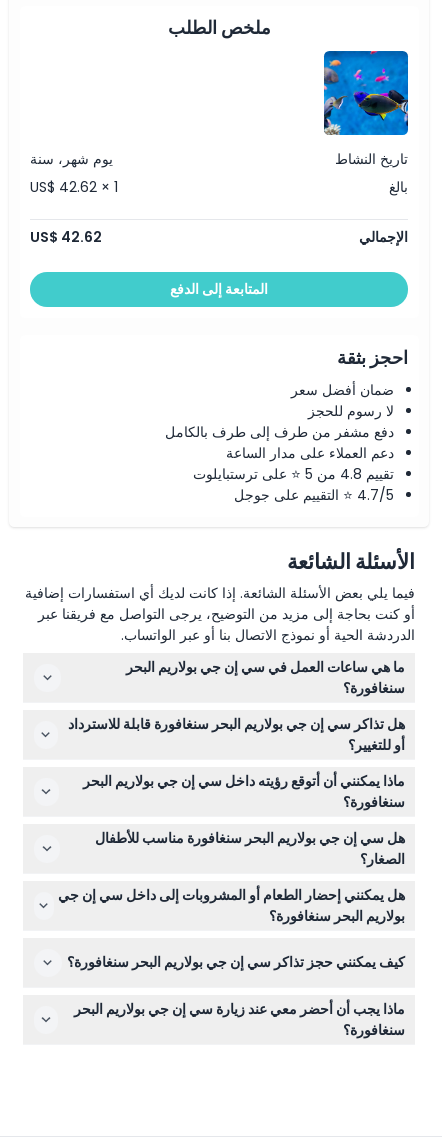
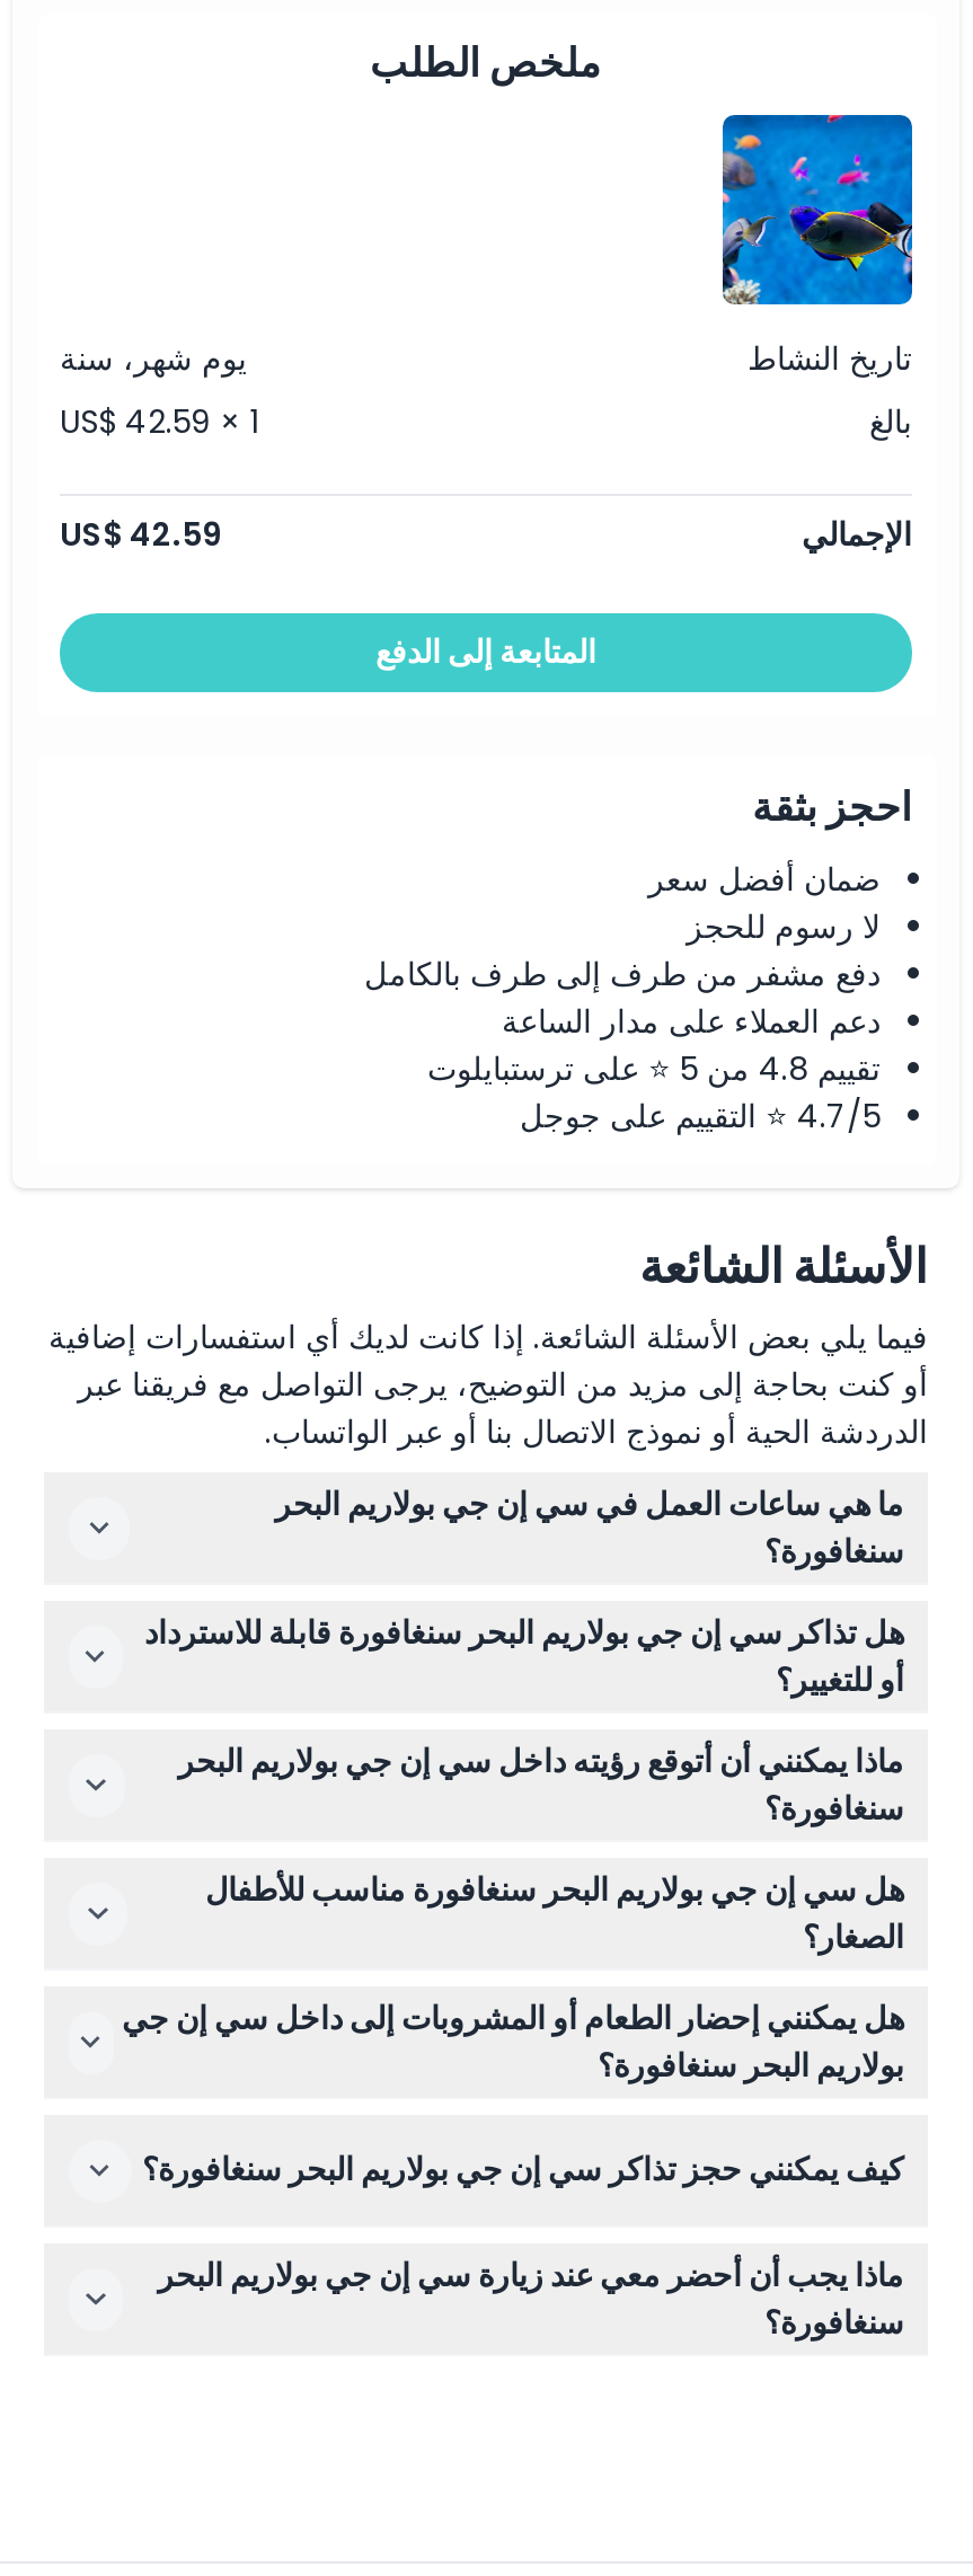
- US$ 42.62 × 1
+ US$ 42.59 × 1

- US$ 42.62
+ US$ 42.59
